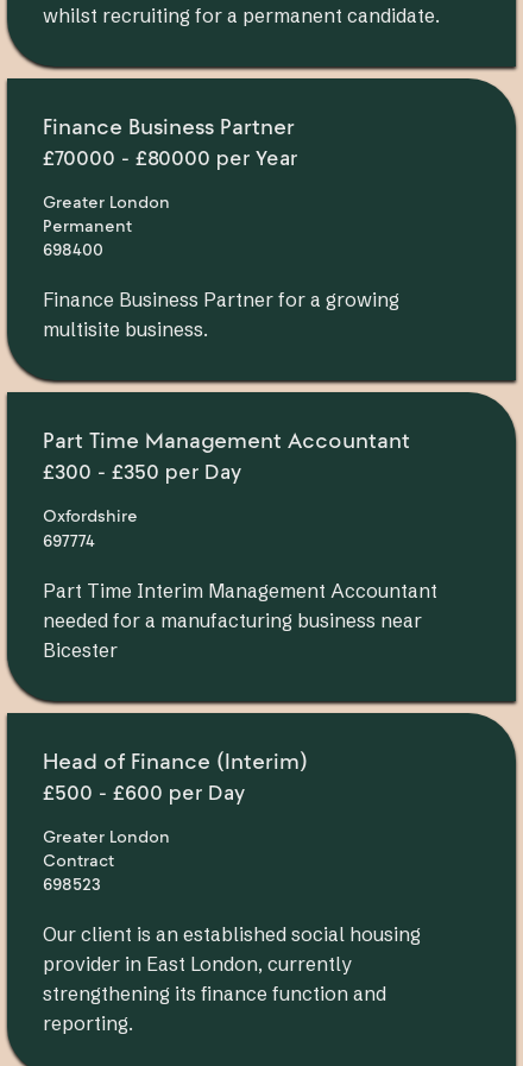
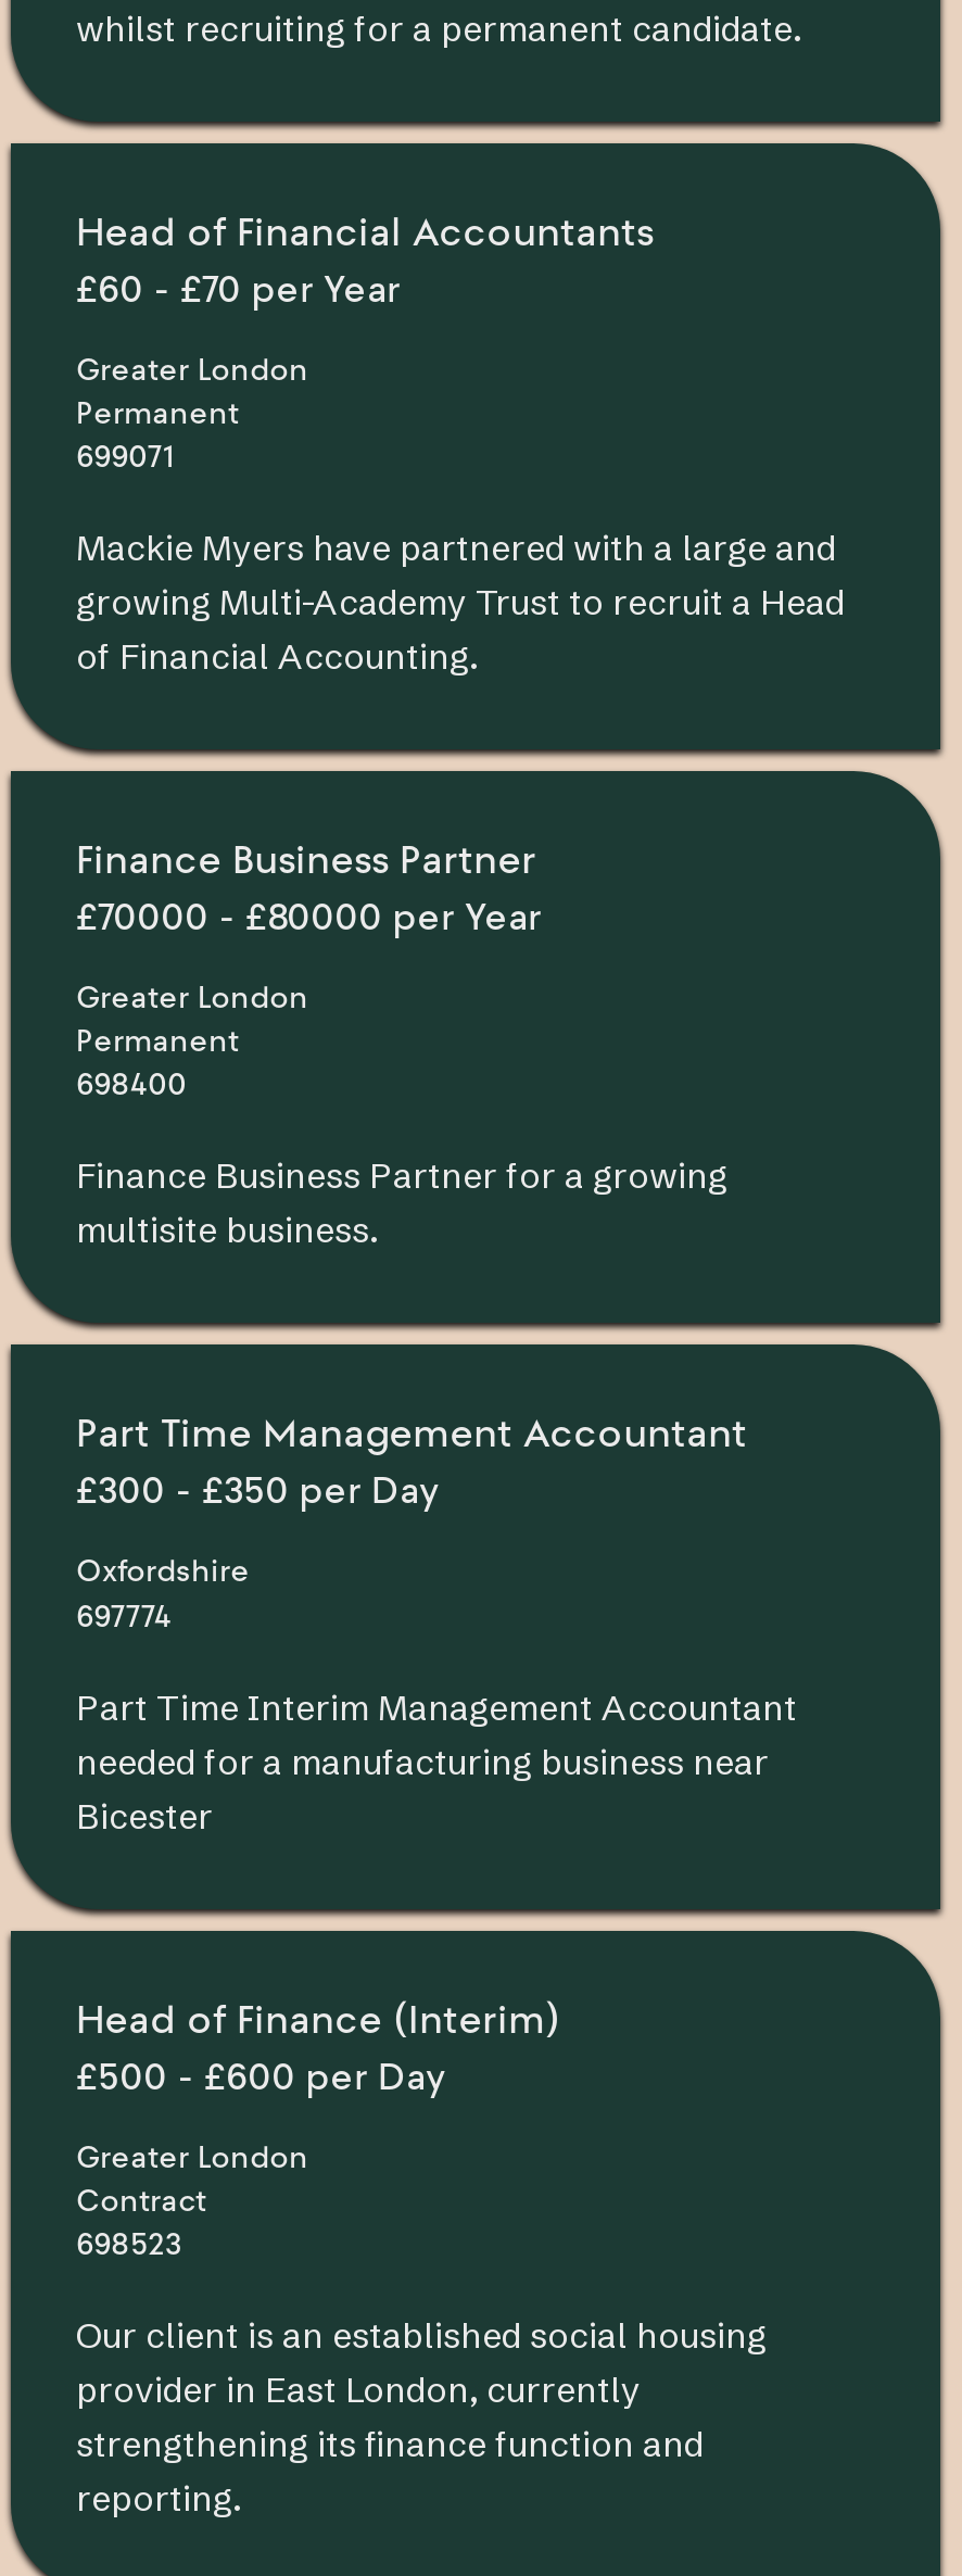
+ Head of Financial Accountants
+ £60 - £70 per Year
+ Greater London
+ Permanent
+ 699071
+ Mackie Myers have partnered with a large and
+ growing Multi-Academy Trust to recruit a Head
+ of Financial Accounting.
